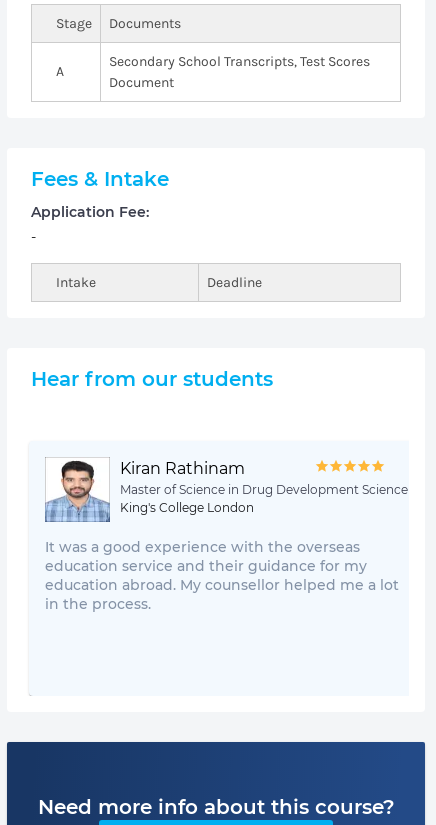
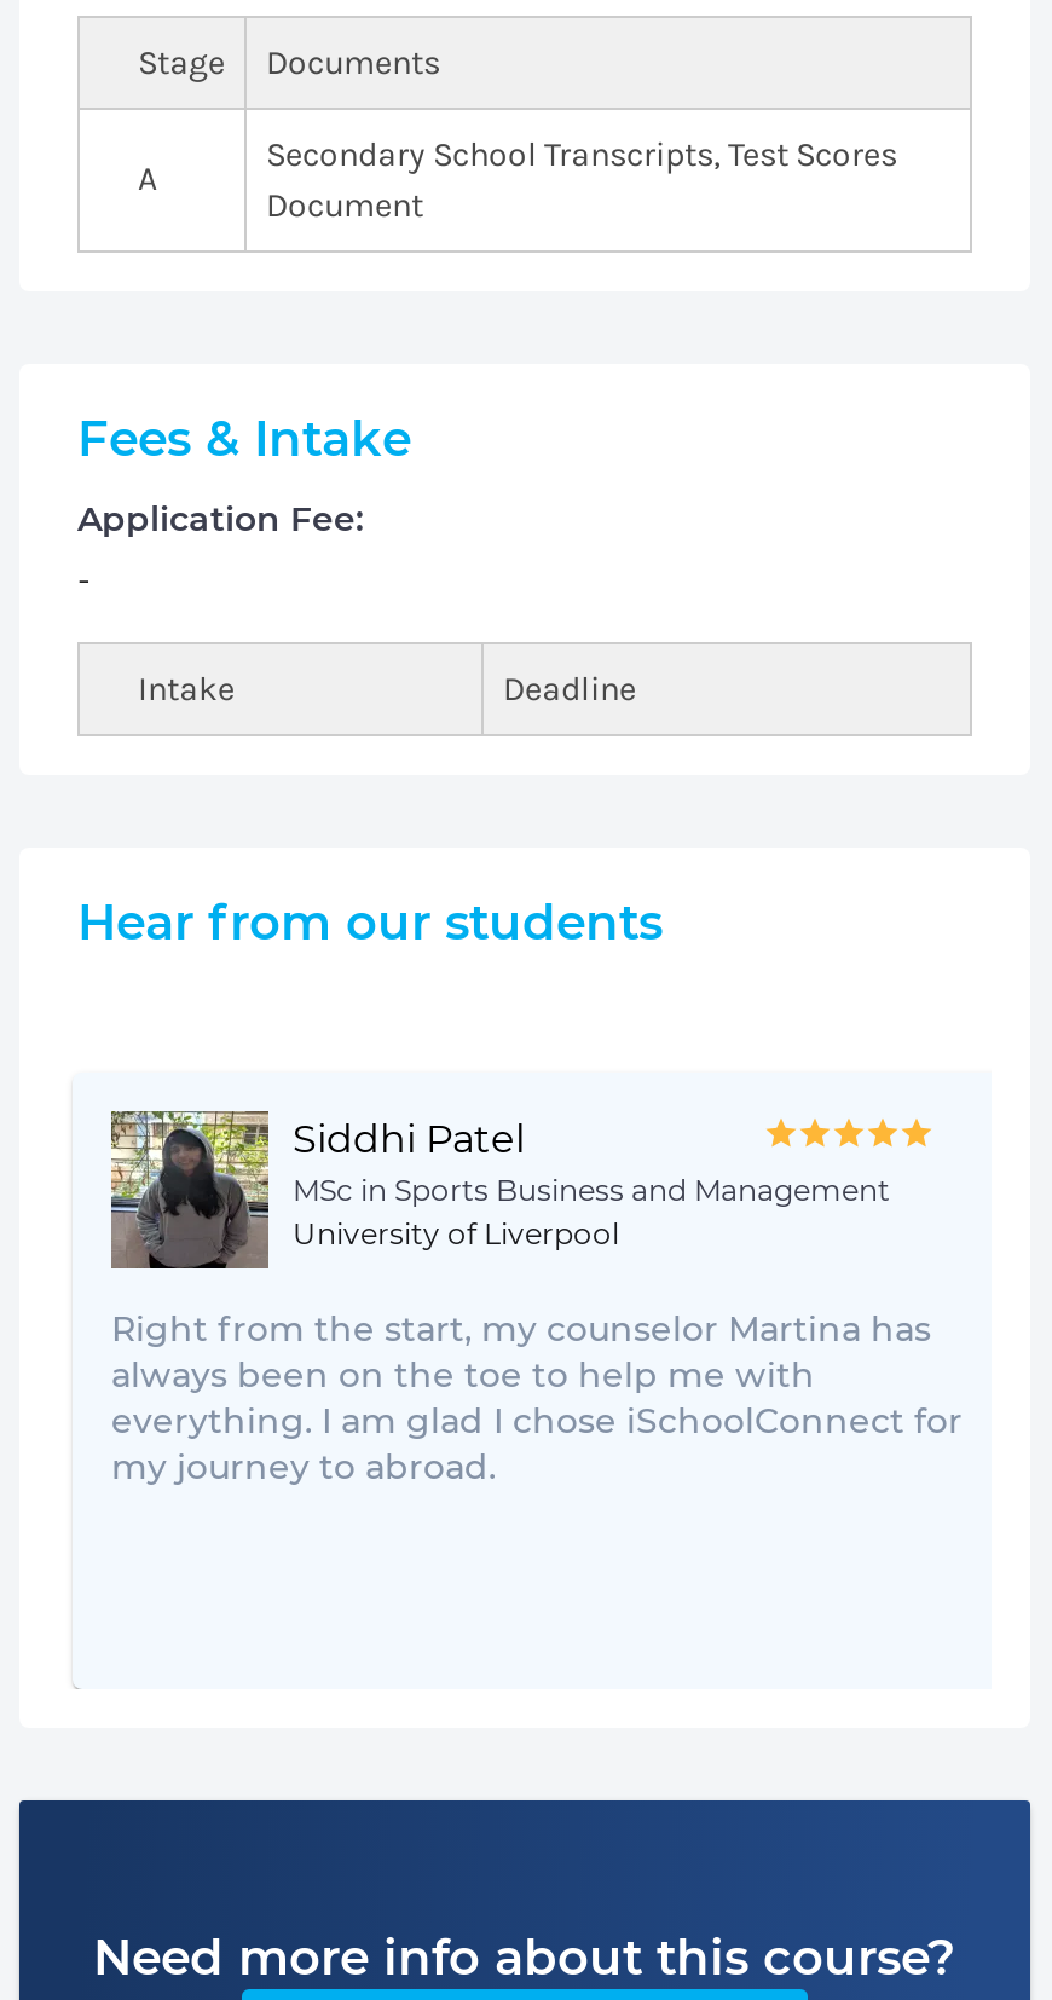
- [image]
- Kiran Rathinam
- Master of Science in Drug Development Science
- King's College London
+ [image]
+ Siddhi Patel
+ MSc in Sports Business and Management
+ University of Liverpool

- It was a good experience with the overseas
- education service and their guidance for my
- education abroad. My counsellor helped me a lot
- in the process.
+ Right from the start, my counselor Martina has
+ always been on the toe to help me with
+ everything. I am glad I chose iSchoolConnect for
+ my journey to abroad.
